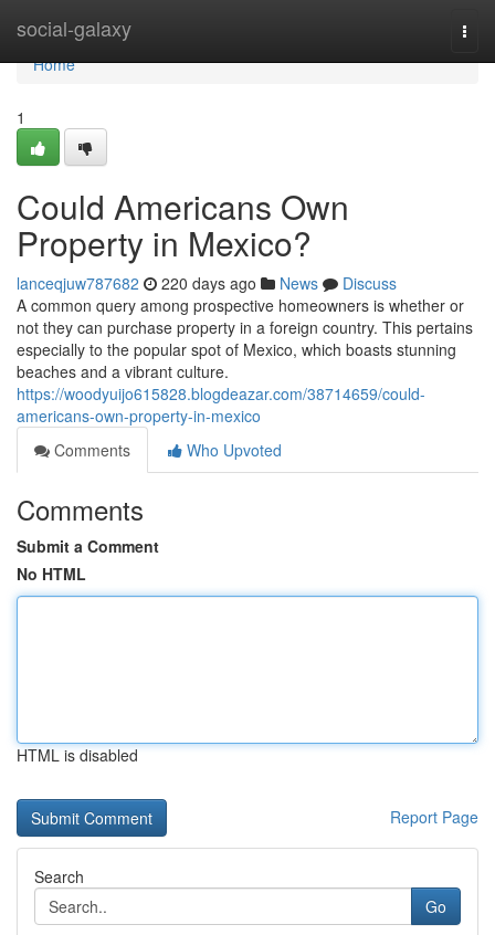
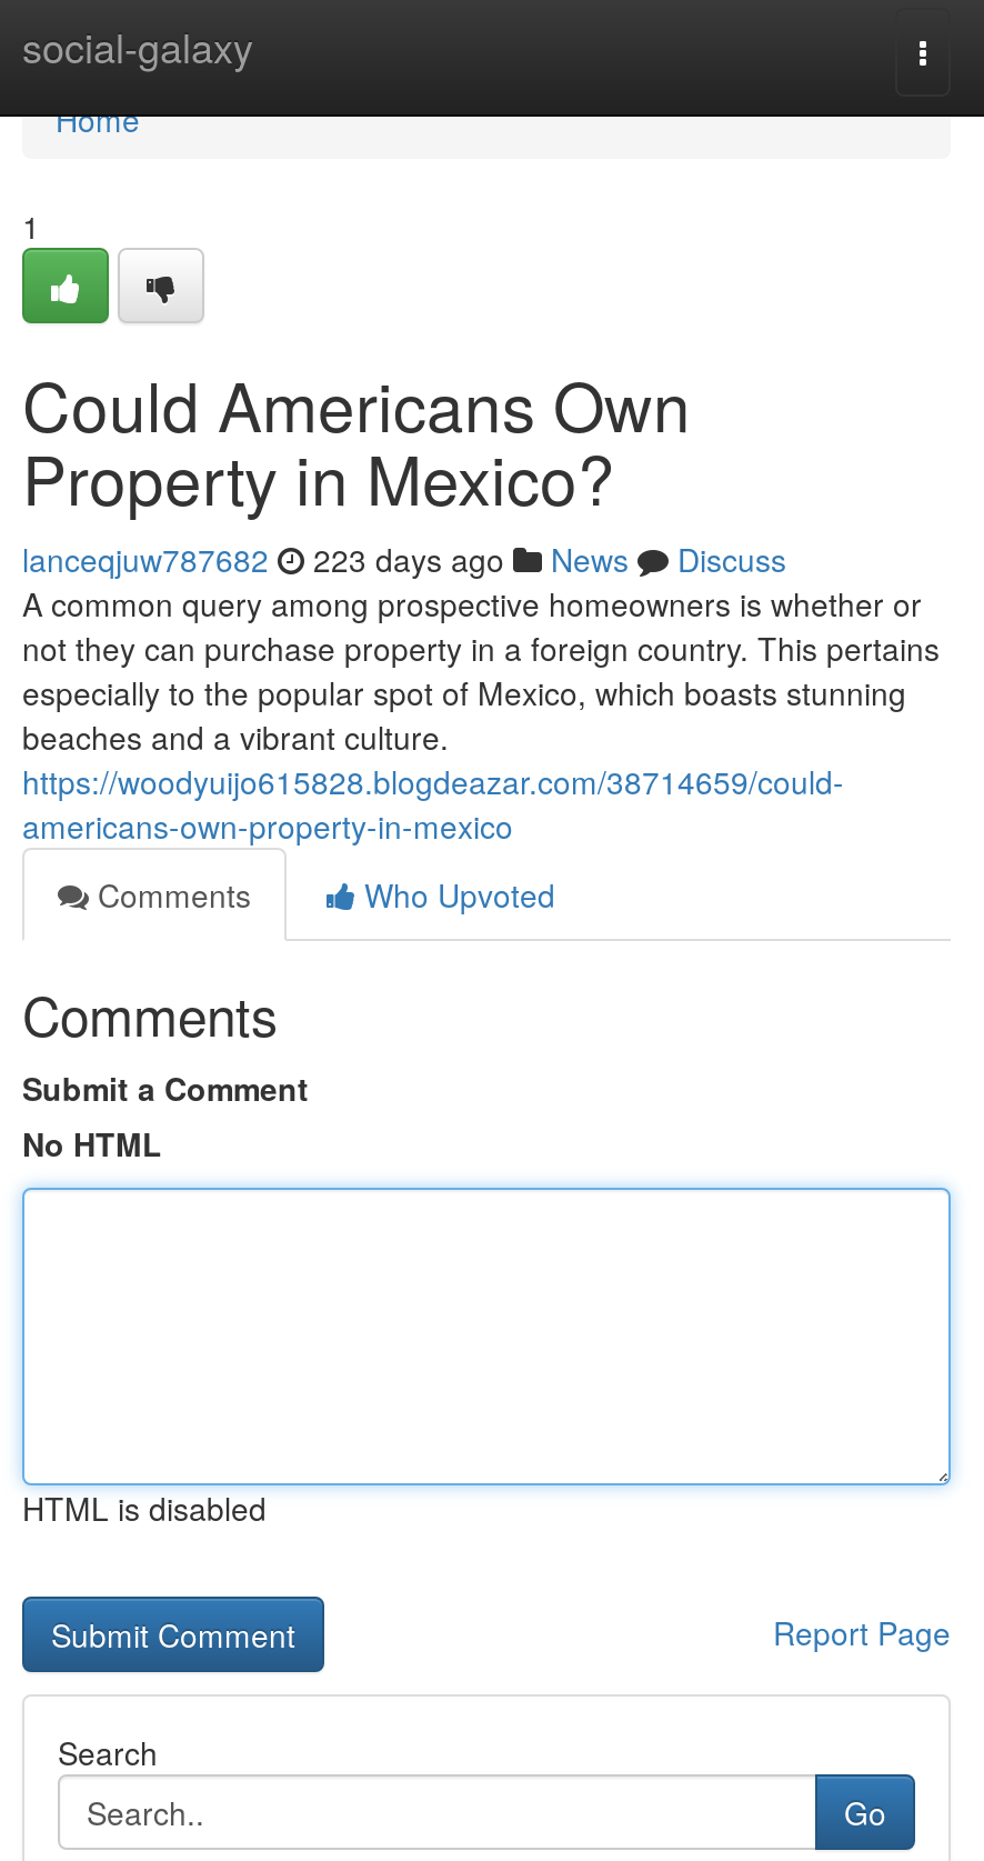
- lanceqjuw787682 220 days ago News Discuss
+ lanceqjuw787682 223 days ago News Discuss
